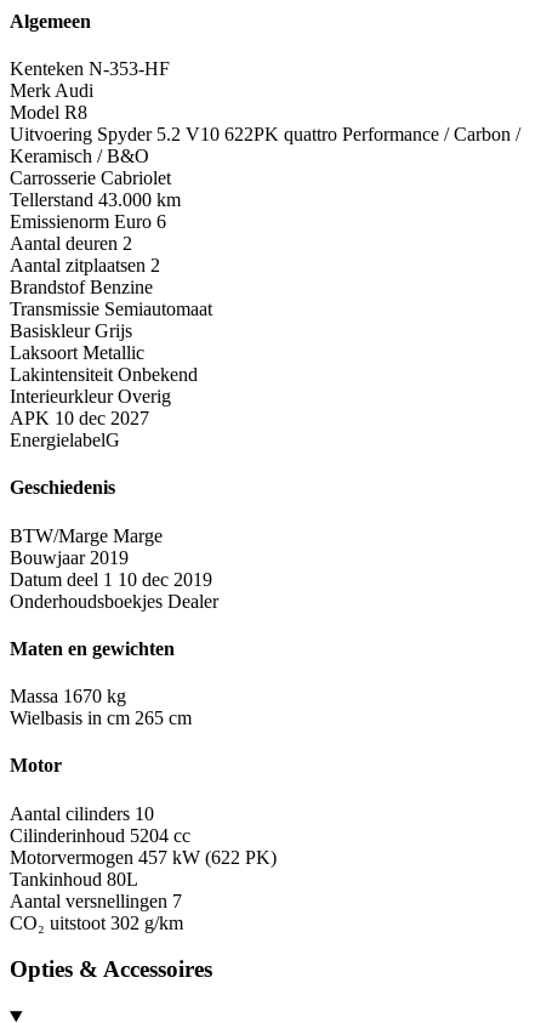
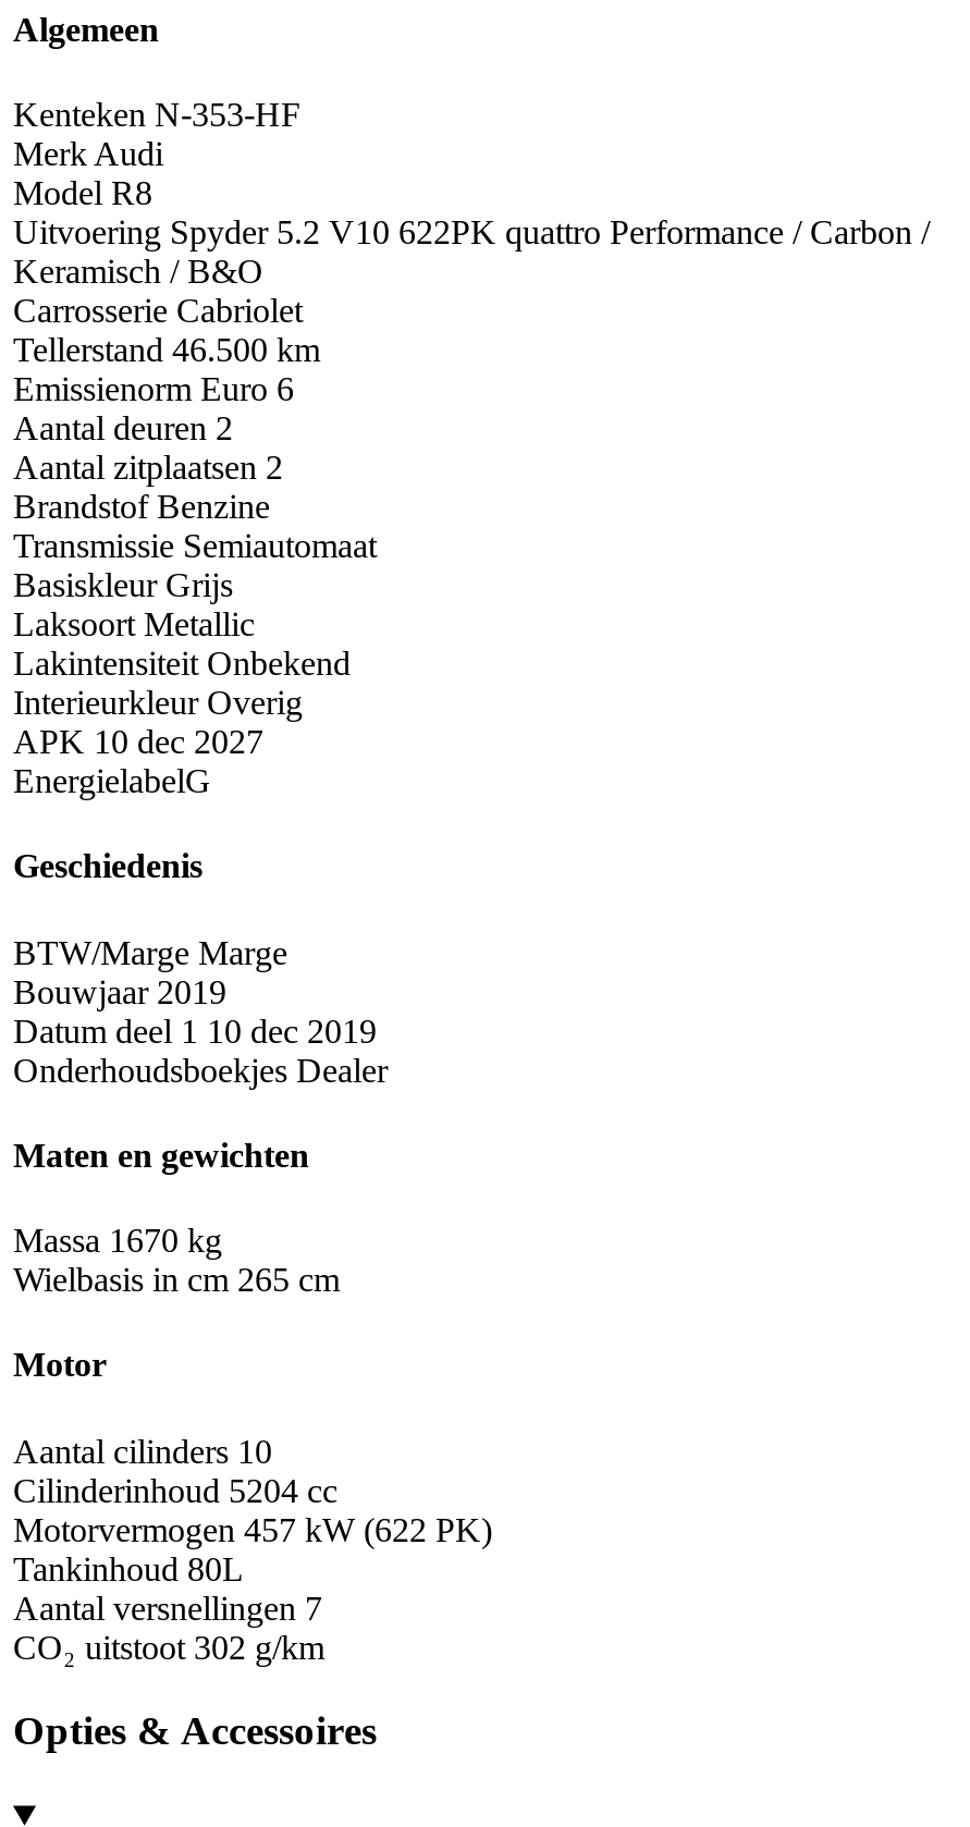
- Tellerstand 43.000 km
+ Tellerstand 46.500 km
